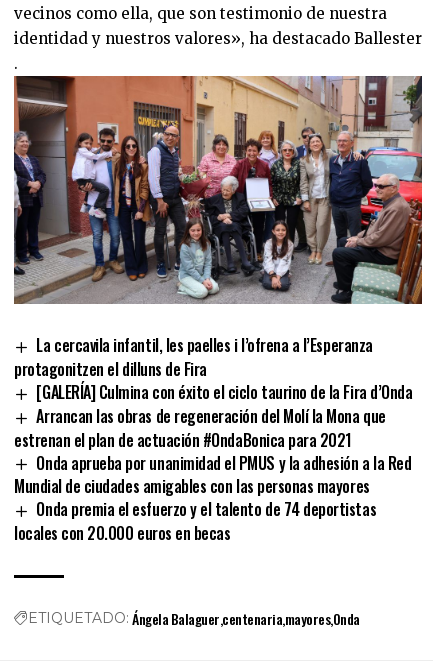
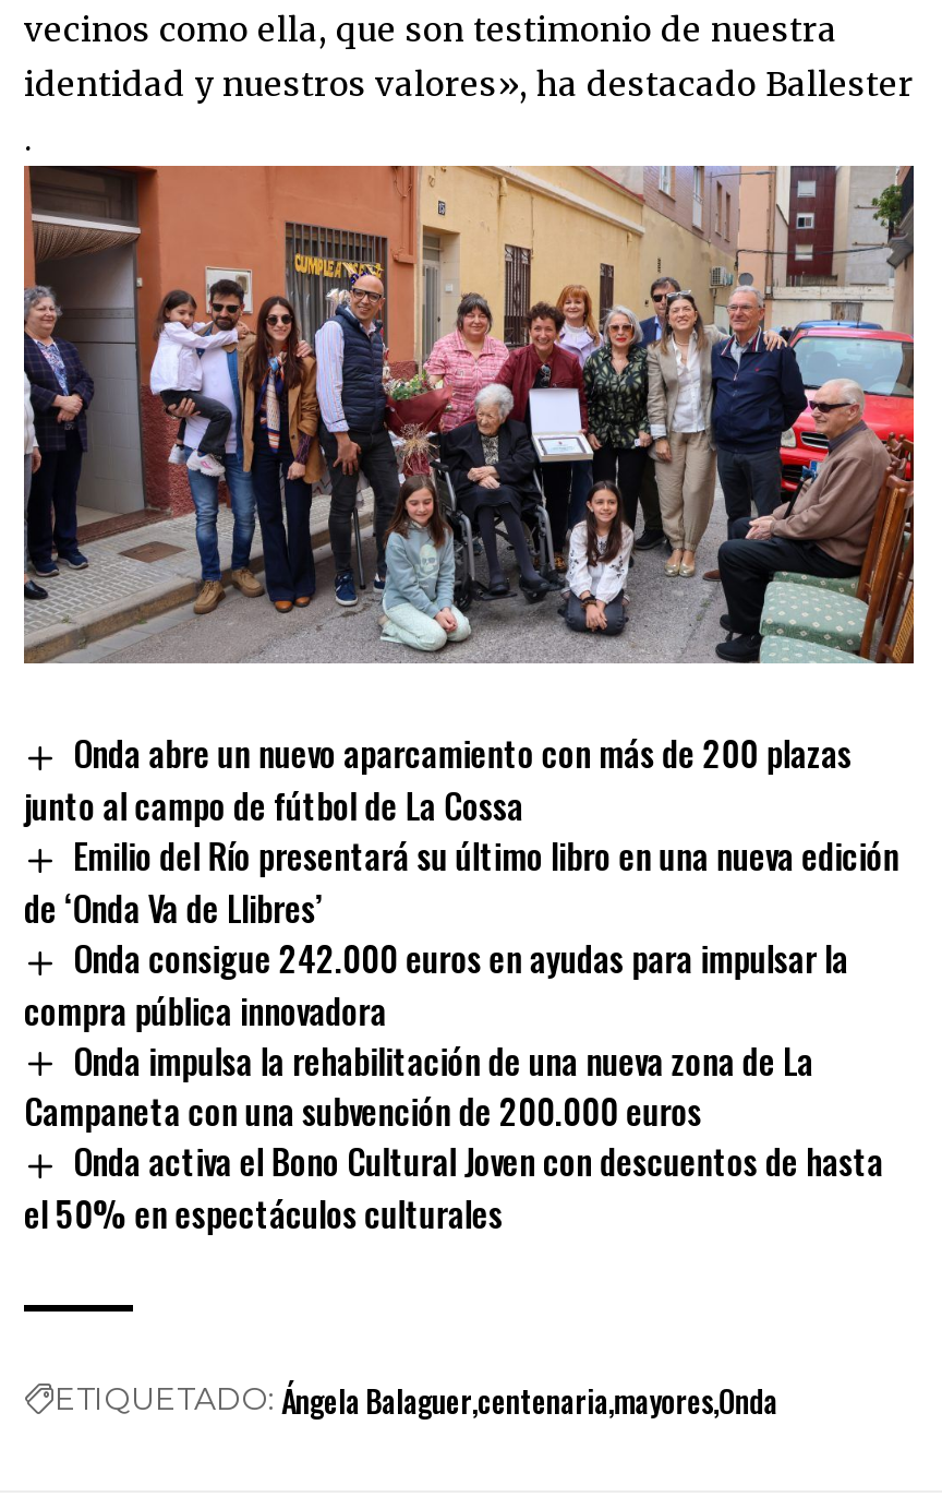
- La cercavila infantil, les paelles i l’ofrena a l’Esperanza
- protagonitzen el dilluns de Fira
- [GALERÍA] Culmina con éxito el ciclo taurino de la Fira d’Onda
- Arrancan las obras de regeneración del Molí la Mona que
- estrenan el plan de actuación #OndaBonica para 2021
- Onda aprueba por unanimidad el PMUS y la adhesión a la Red
- Mundial de ciudades amigables con las personas mayores
- Onda premia el esfuerzo y el talento de 74 deportistas
- locales con 20.000 euros en becas
+ Onda abre un nuevo aparcamiento con más de 200 plazas
+ junto al campo de fútbol de La Cossa
+ Emilio del Río presentará su último libro en una nueva edición
+ de ‘Onda Va de Llibres’
+ Onda consigue 242.000 euros en ayudas para impulsar la
+ compra pública innovadora
+ Onda impulsa la rehabilitación de una nueva zona de La
+ Campaneta con una subvención de 200.000 euros
+ Onda activa el Bono Cultural Joven con descuentos de hasta
+ el 50% en espectáculos culturales
